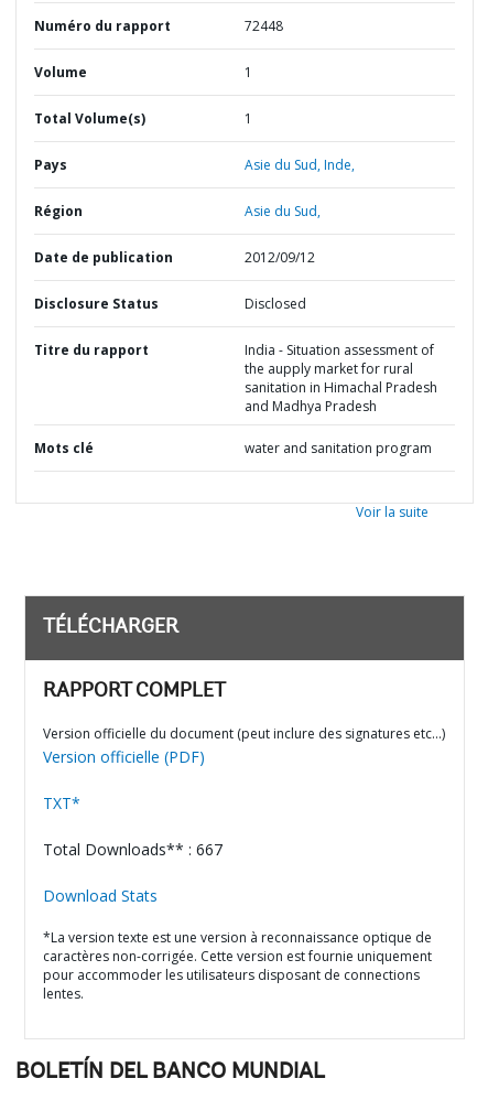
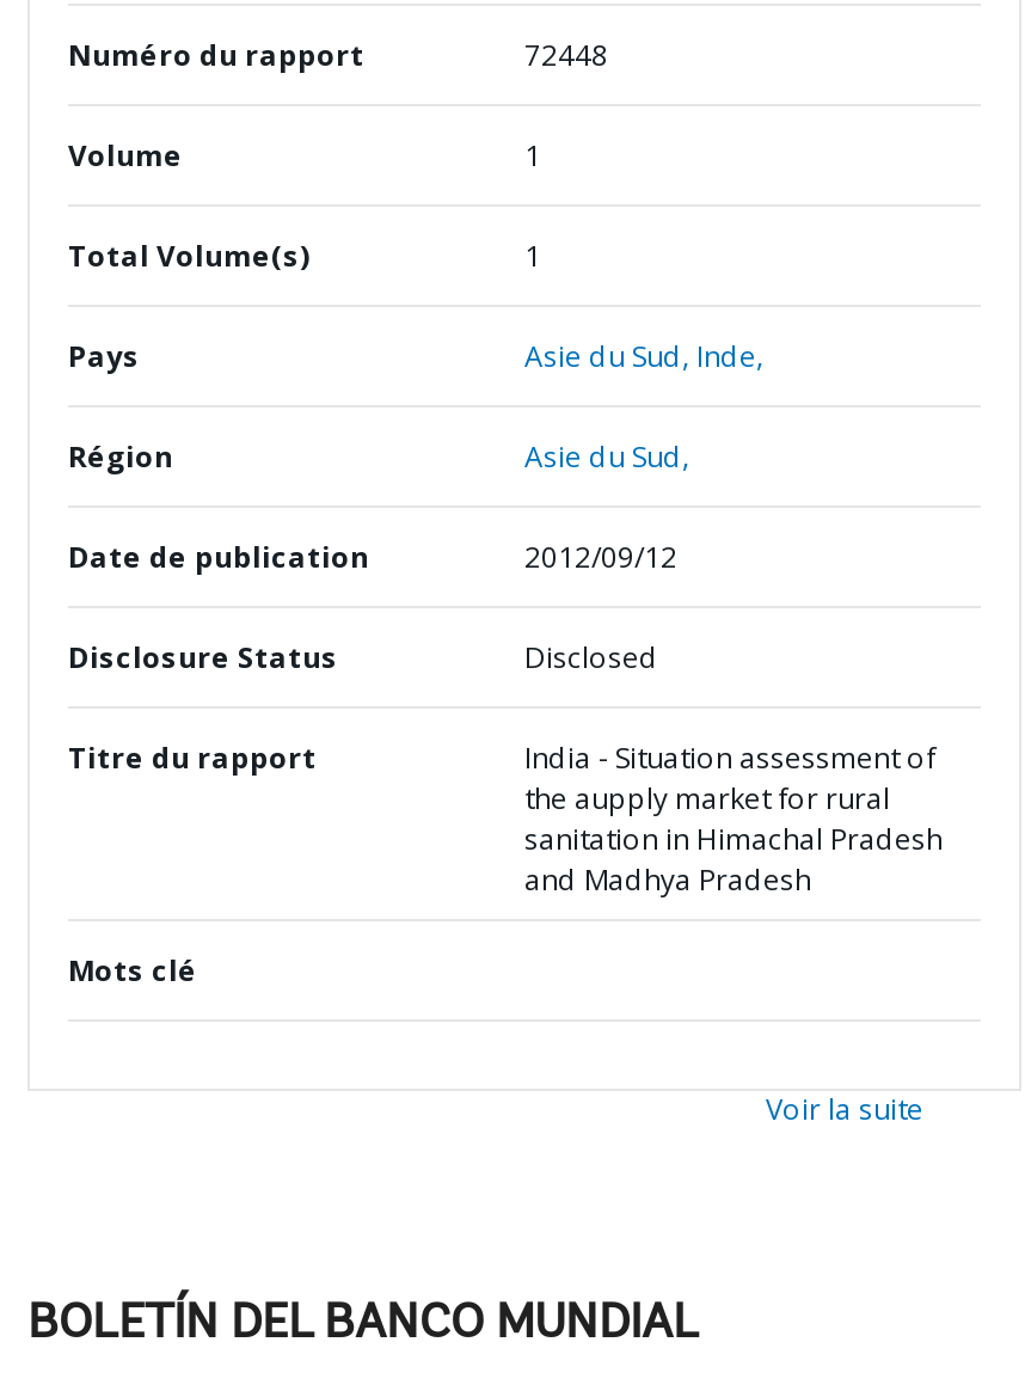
- water and sanitation program

- TÉLÉCHARGER
- RAPPORT COMPLET
- Version officielle du document (peut inclure des signatures etc…)
- Version officielle (PDF)
- TXT*
- Total Downloads** : 667
- Download Stats
- *La version texte est une version à reconnaissance optique de
- caractères non-corrigée. Cette version est fournie uniquement
- pour accommoder les utilisateurs disposant de connections
- lentes.
